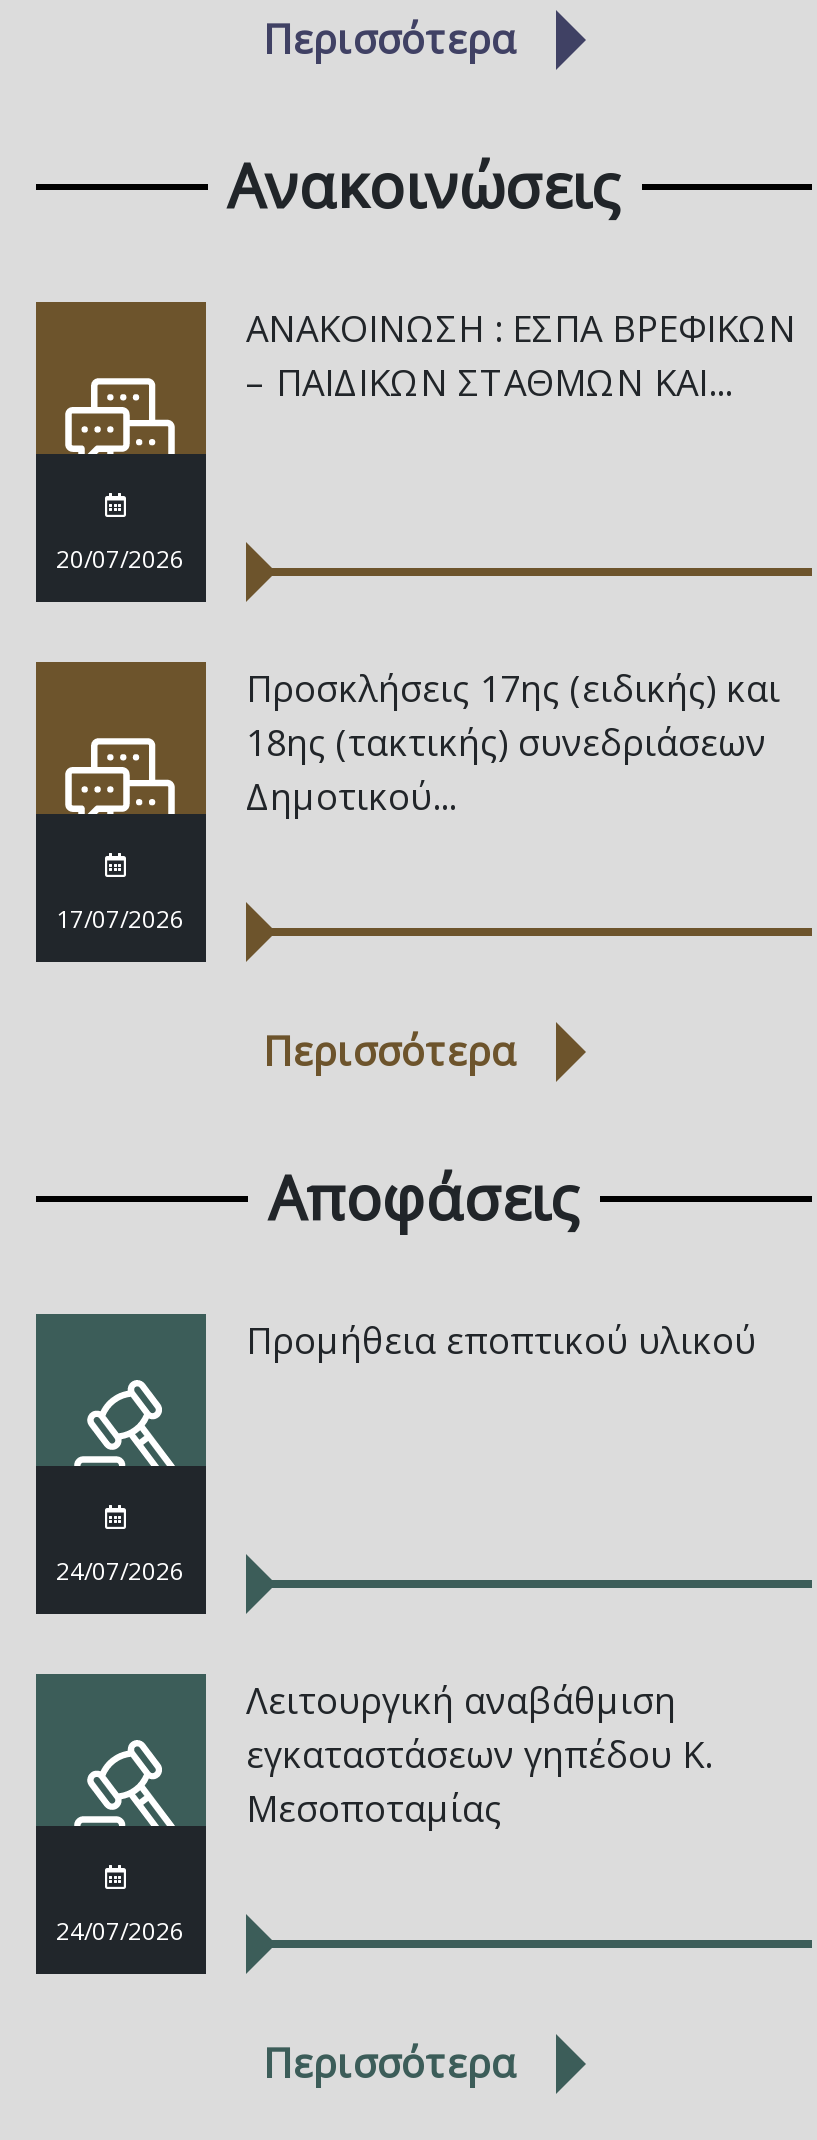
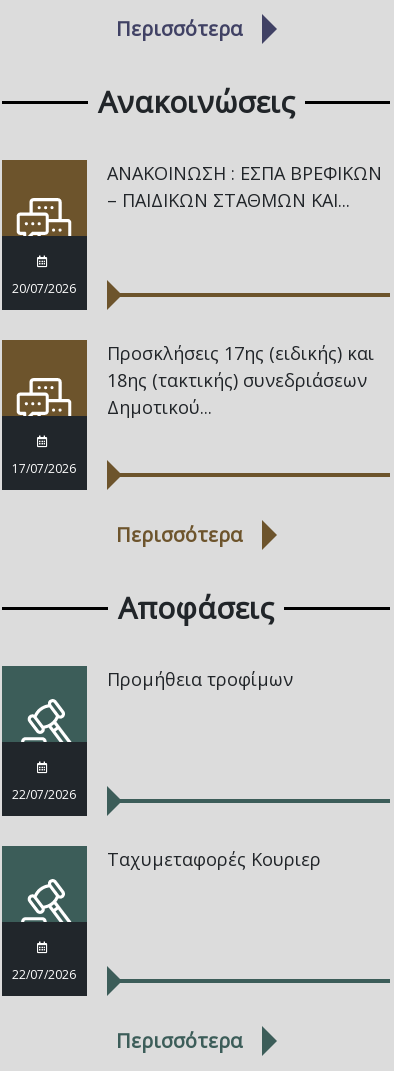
- Προμήθεια εποπτικού υλικού
+ Προμήθεια τροφίμων

- 24/07/2026
+ 22/07/2026

- Λειτουργική αναβάθμιση
- εγκαταστάσεων γηπέδου Κ.
- Μεσοποταμίας
+ Ταχυμεταφορές Κουριερ

- 24/07/2026
+ 22/07/2026
